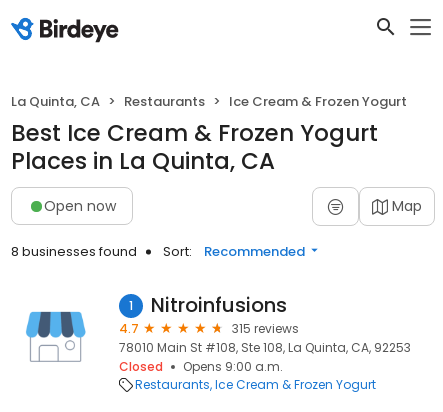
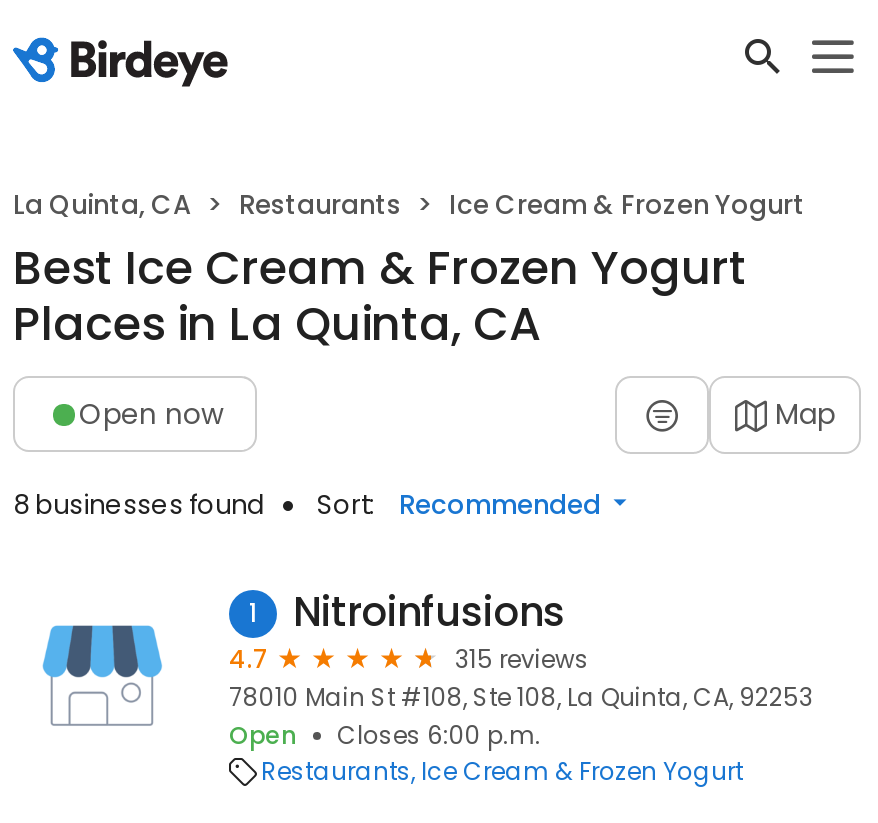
- Closed
- Opens 9:00 a.m.
+ Open
+ Closes 6:00 p.m.
